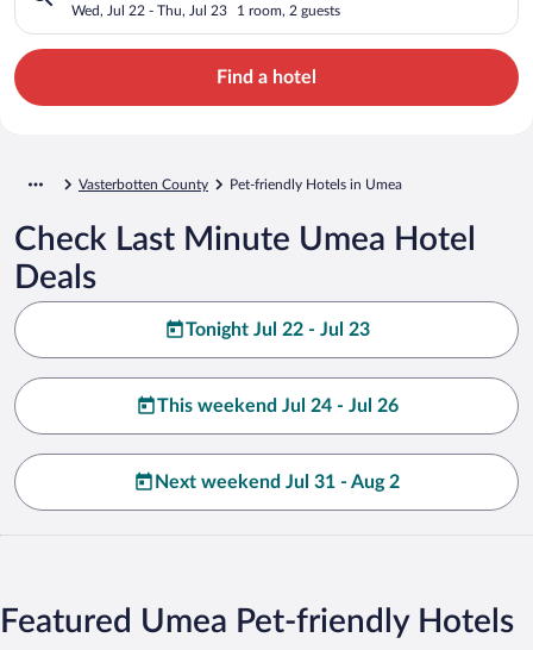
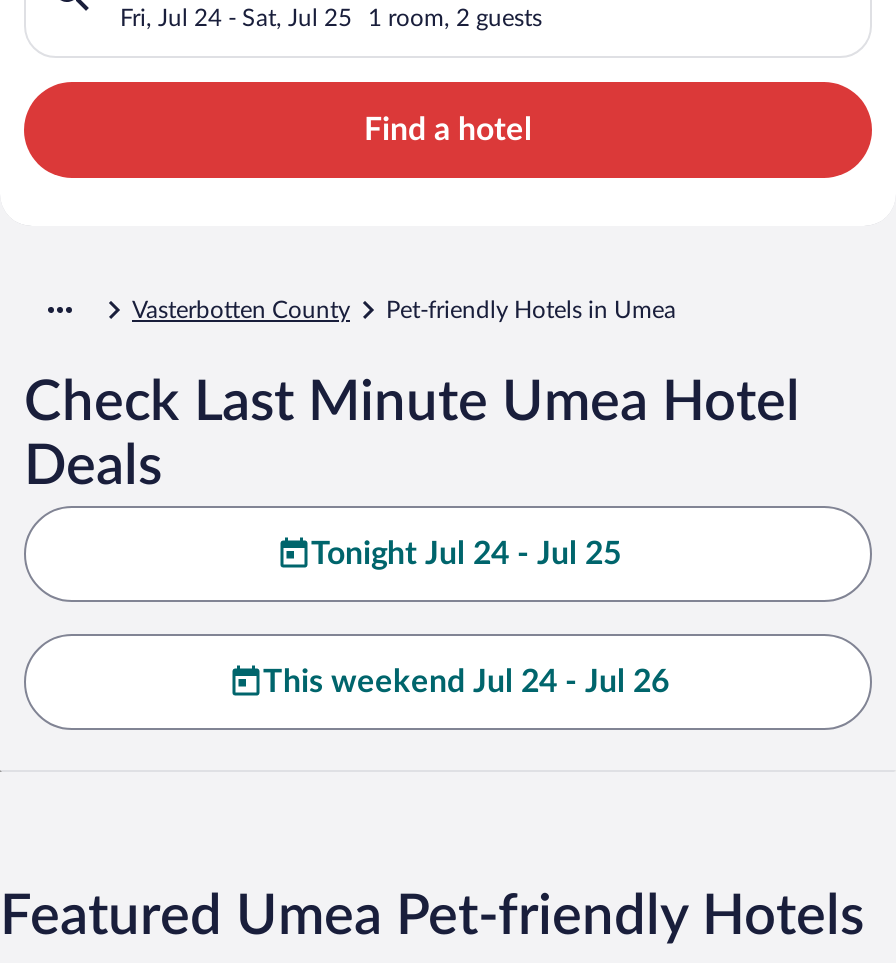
- Wed, Jul 22 - Thu, Jul 23
+ Fri, Jul 24 - Sat, Jul 25

- Tonight Jul 22 - Jul 23
+ Tonight Jul 24 - Jul 25

- Next weekend Jul 31 - Aug 2
